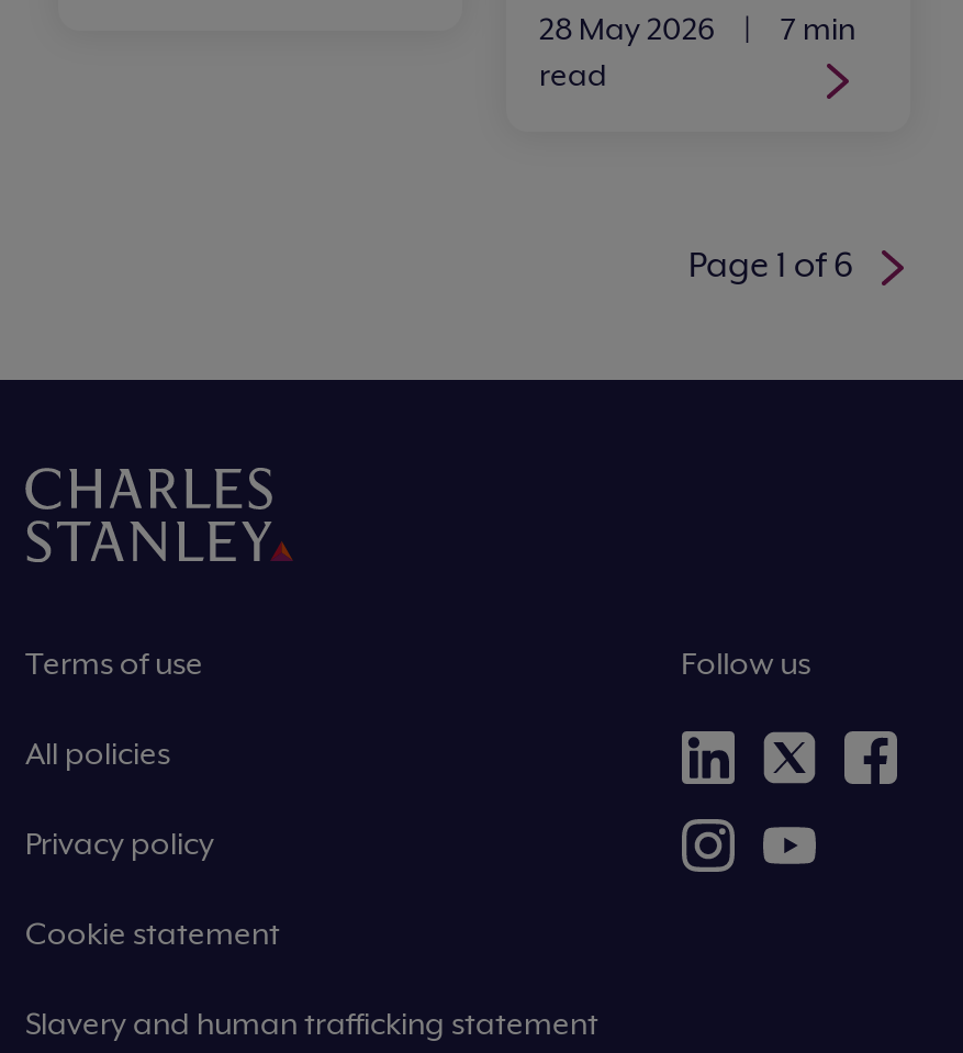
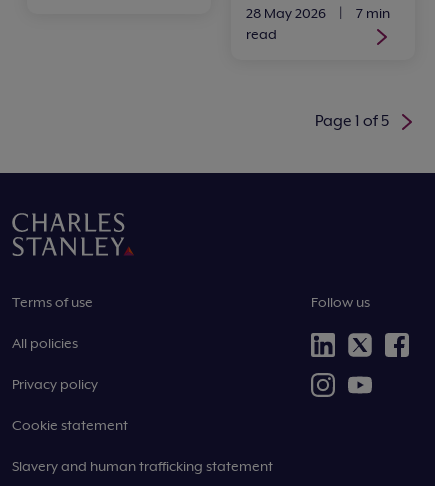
- Page 1 of 6
+ Page 1 of 5
